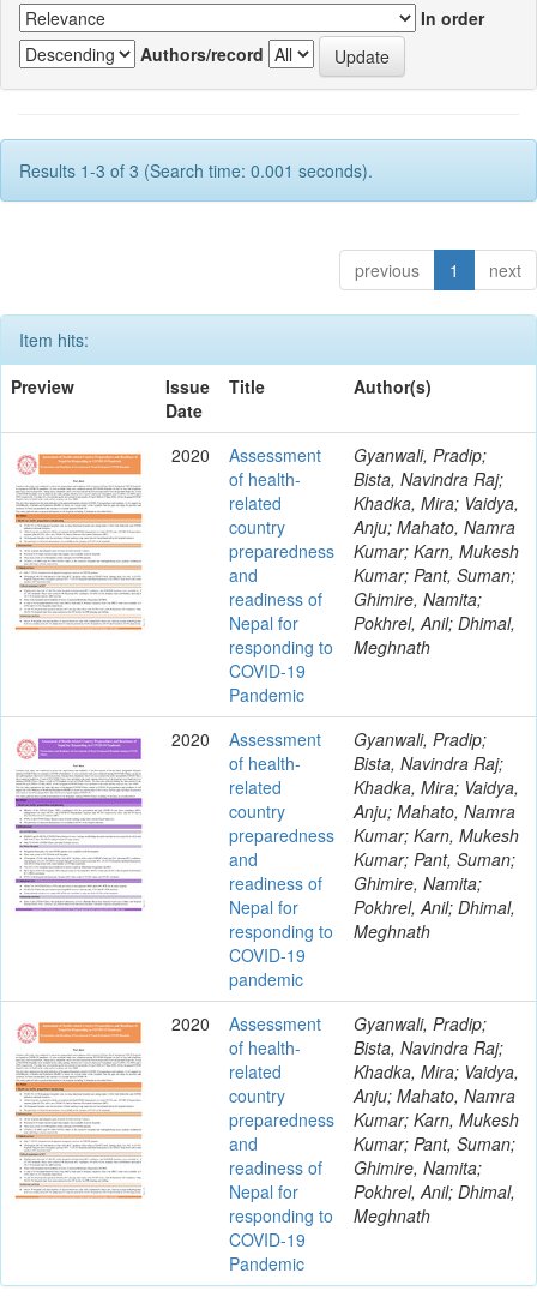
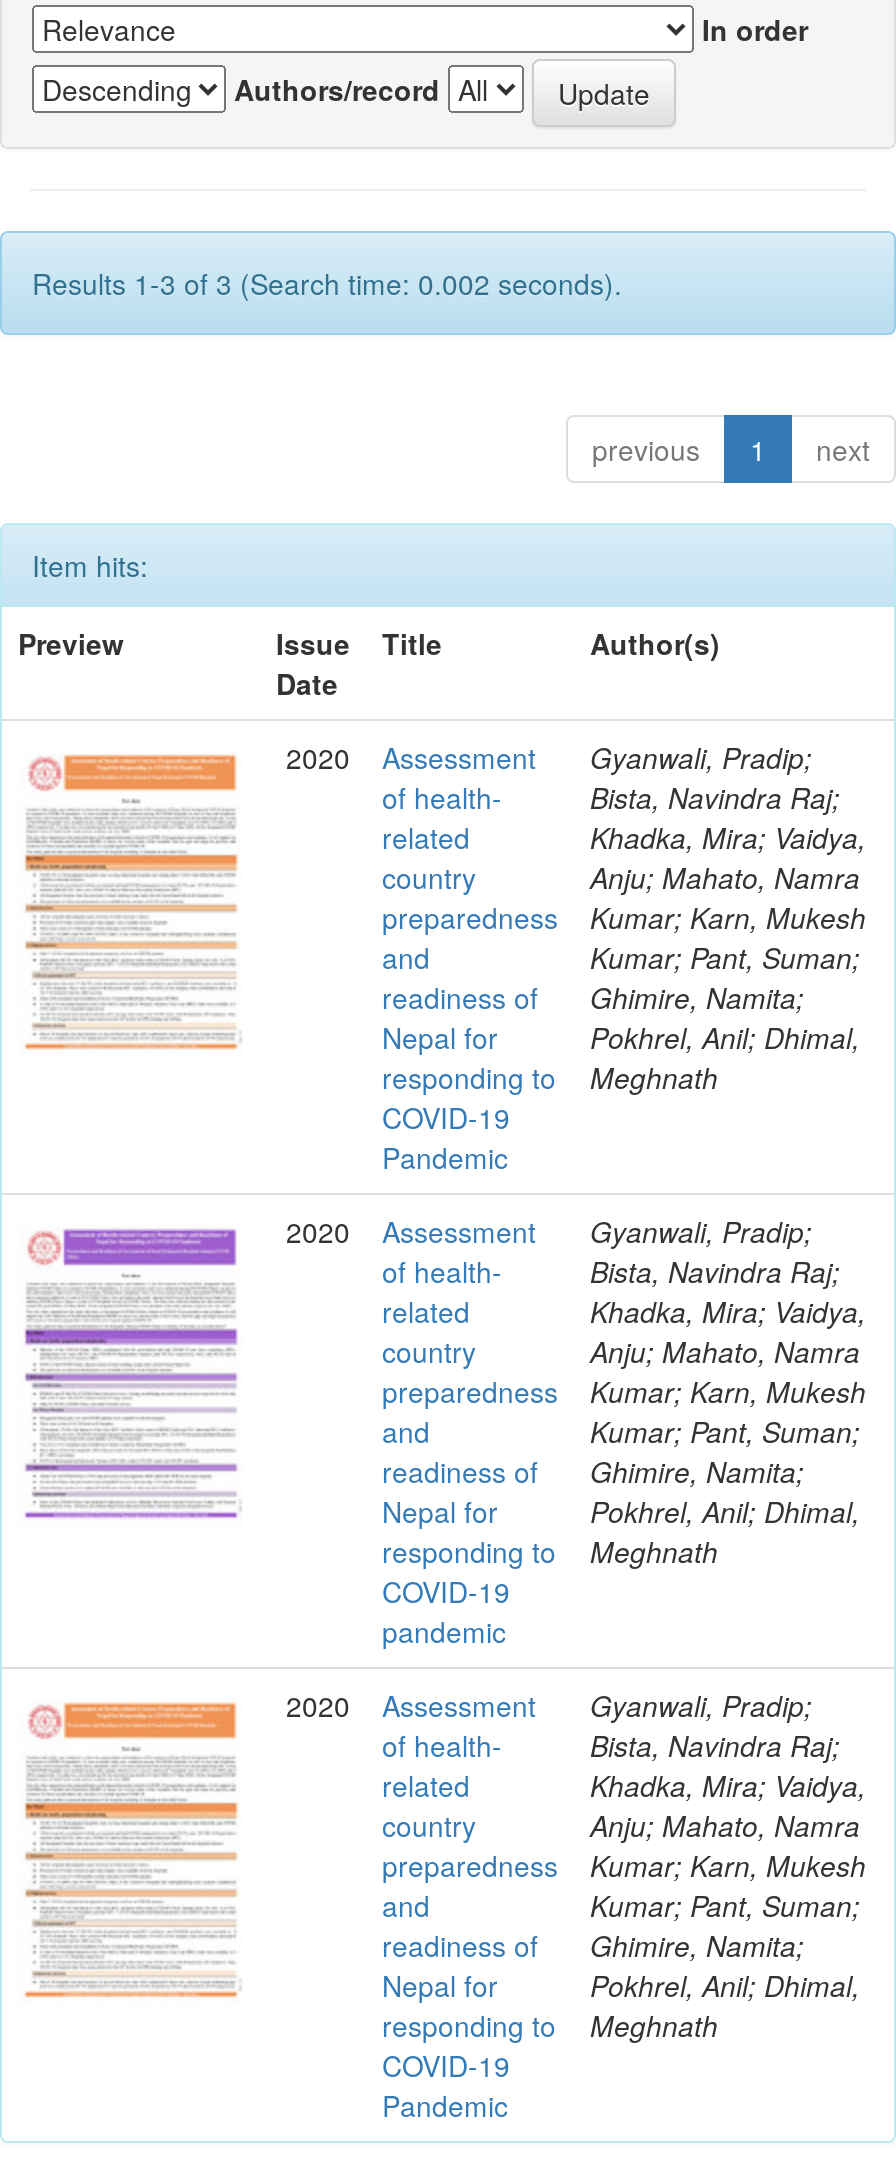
- Results 1-3 of 3 (Search time: 0.001 seconds).
+ Results 1-3 of 3 (Search time: 0.002 seconds).
